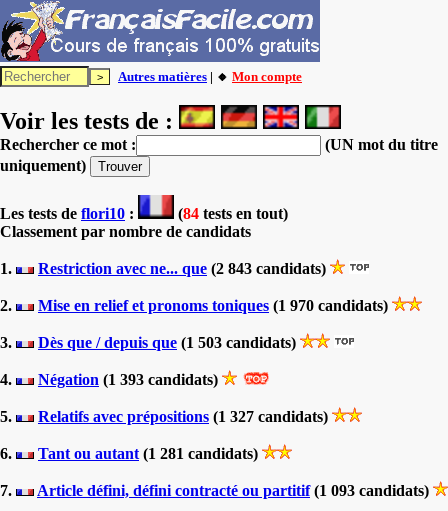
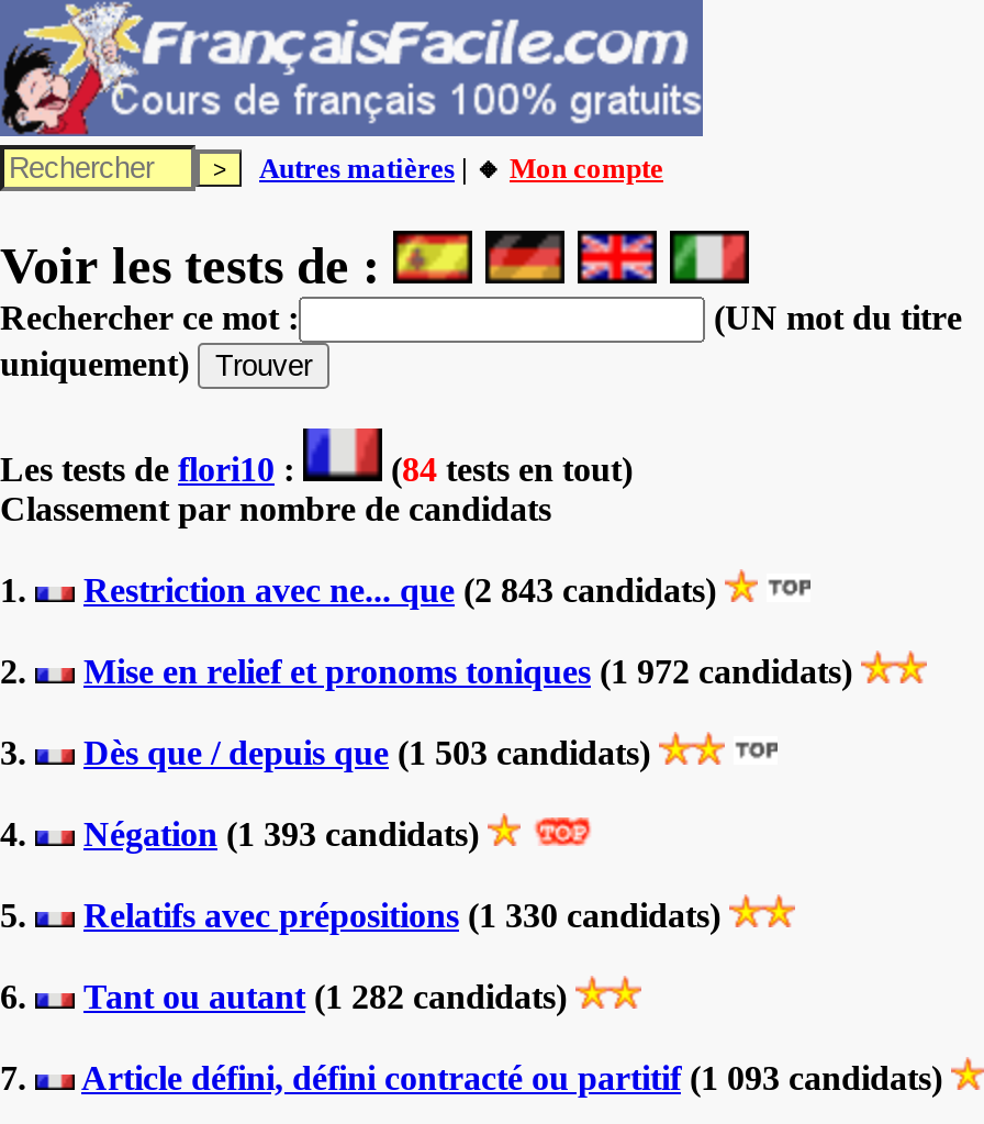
- Mise en relief et pronoms toniques (1 970 candidats)
+ Mise en relief et pronoms toniques (1 972 candidats)

- Relatifs avec prépositions (1 327 candidats)
+ Relatifs avec prépositions (1 330 candidats)

- Tant ou autant (1 281 candidats)
+ Tant ou autant (1 282 candidats)
